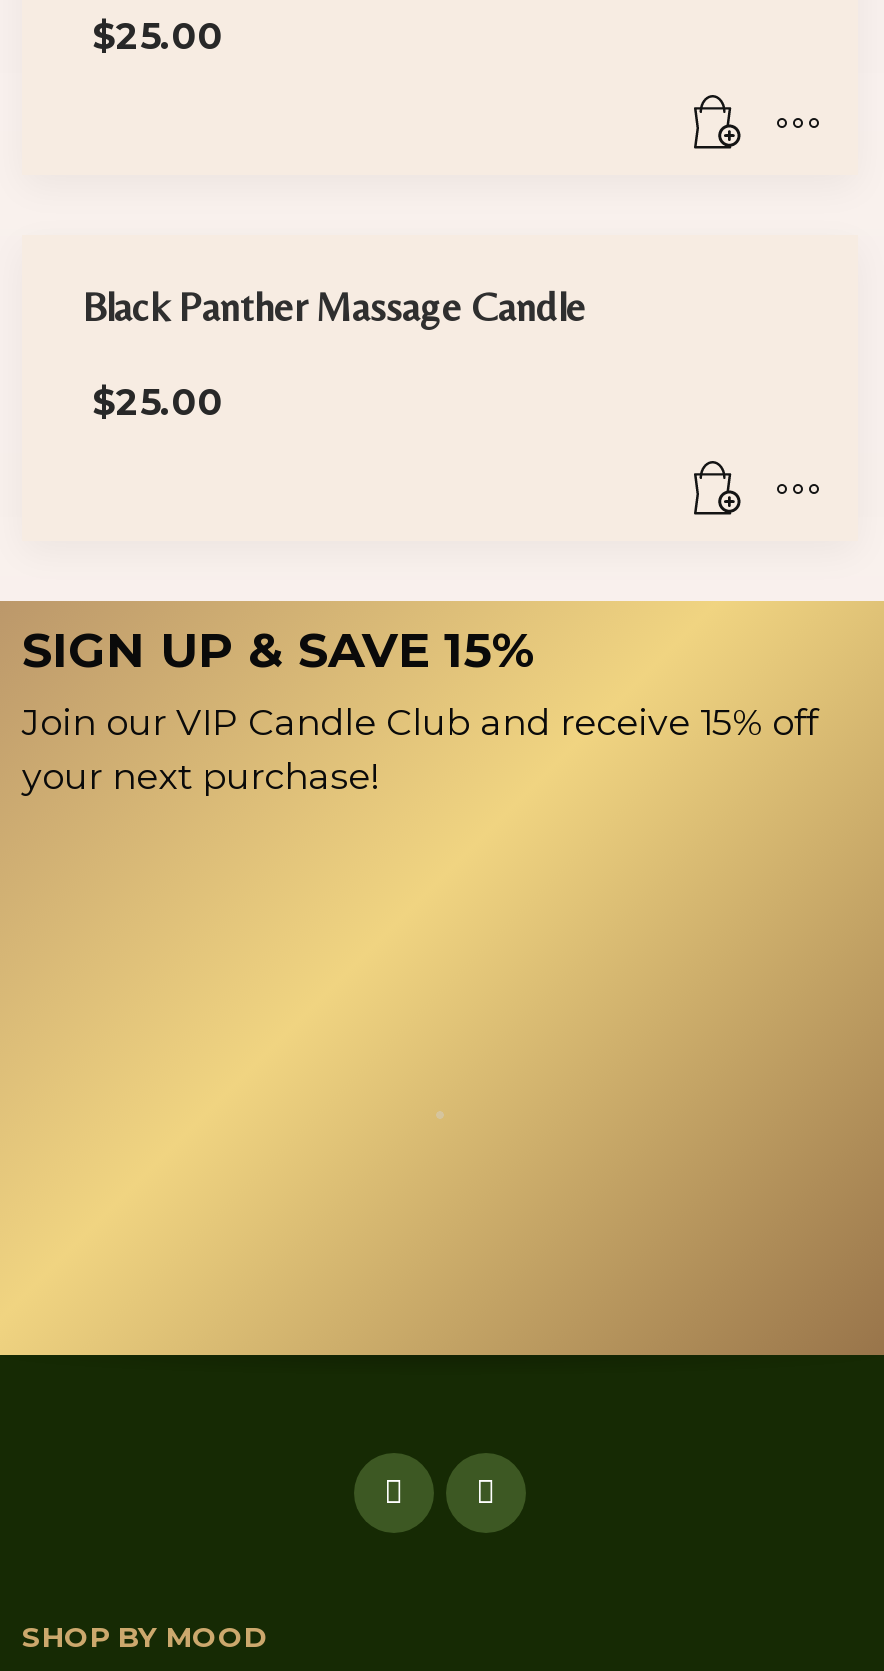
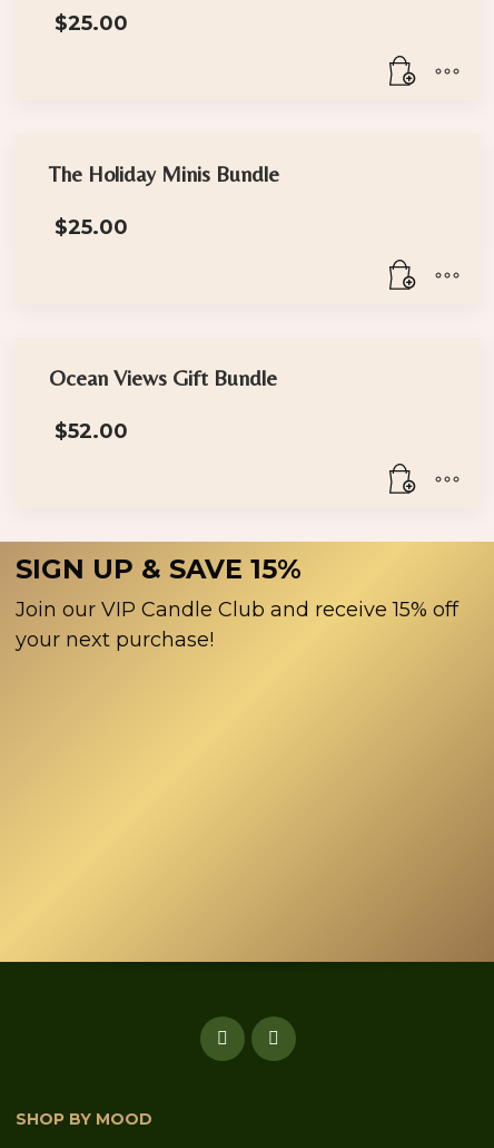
- Black Panther Massage Candle
+ The Holiday Minis Bundle

+ Ocean Views Gift Bundle
+ $52.00
